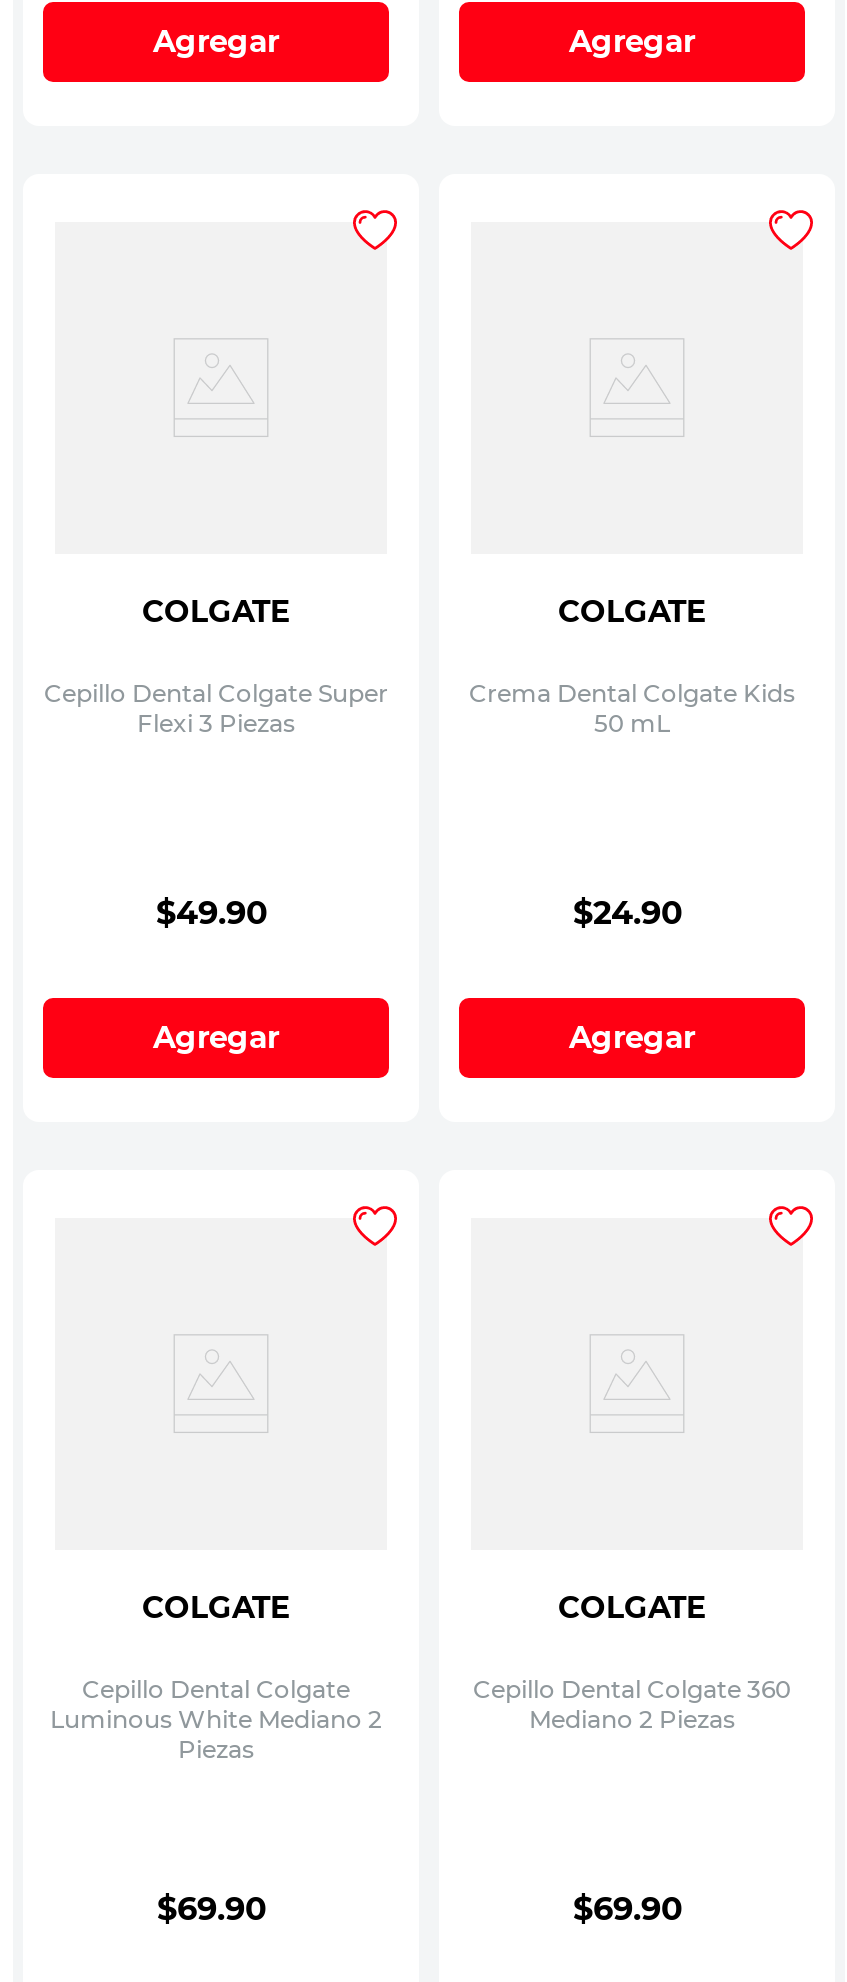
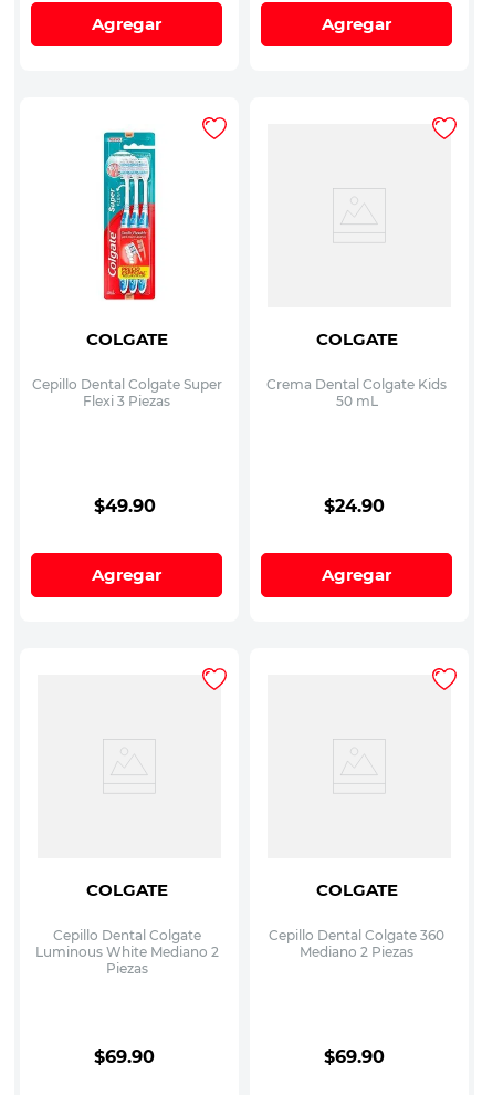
+ [image]
